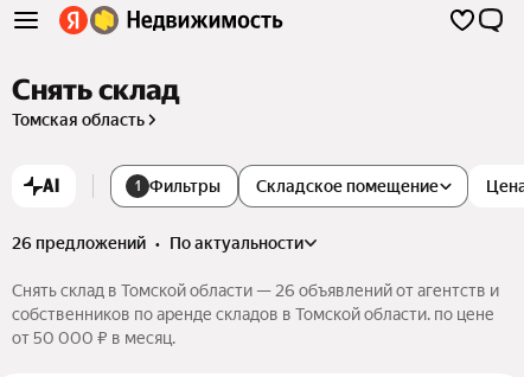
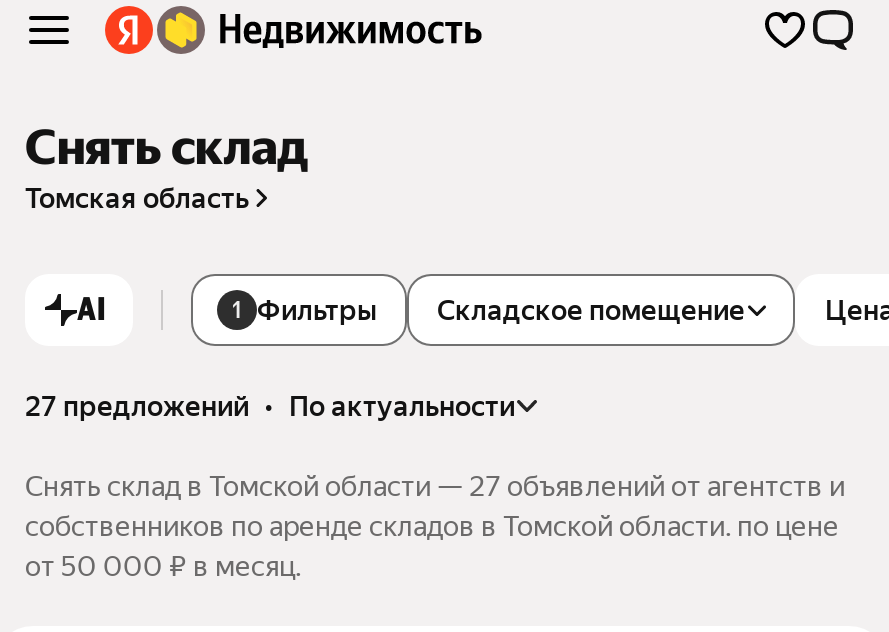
- 26 предложений • по актуальности
+ 27 предложений • по актуальности

- Снять склад в Томской области — 26 объявлений от агентств и
+ Снять склад в Томской области — 27 объявлений от агентств и
